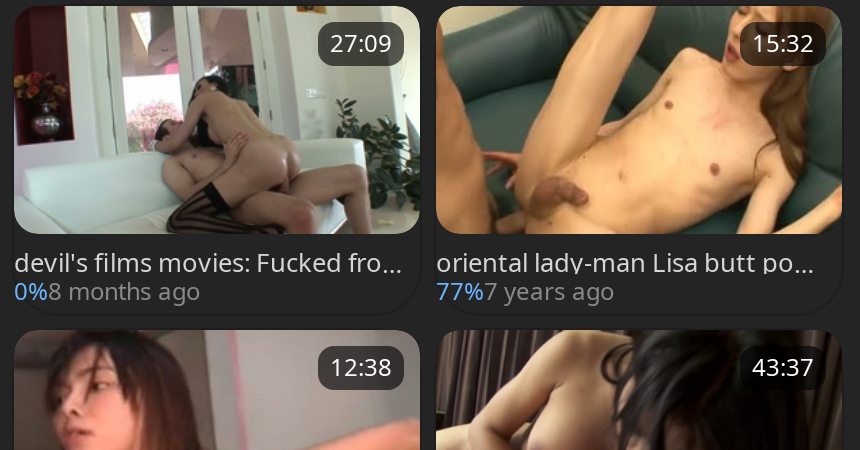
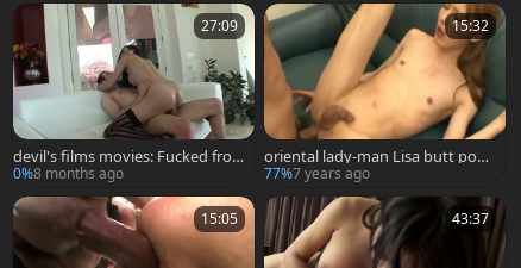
- 12:38
+ 15:05
